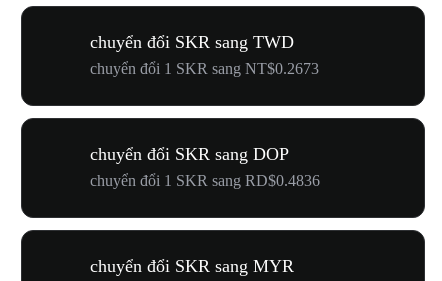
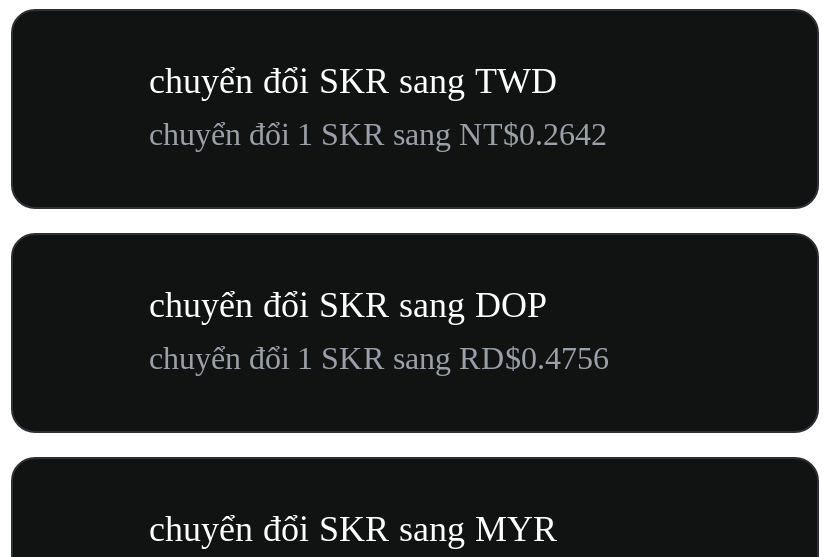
- chuyển đổi 1 SKR sang NT$0.2673
+ chuyển đổi 1 SKR sang NT$0.2642

- chuyển đổi 1 SKR sang RD$0.4836
+ chuyển đổi 1 SKR sang RD$0.4756
